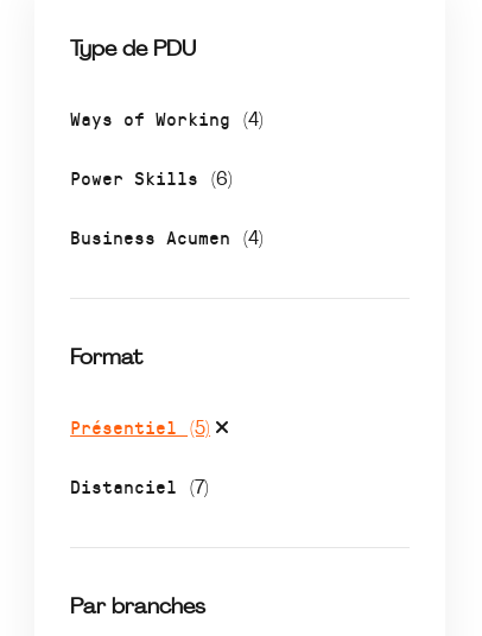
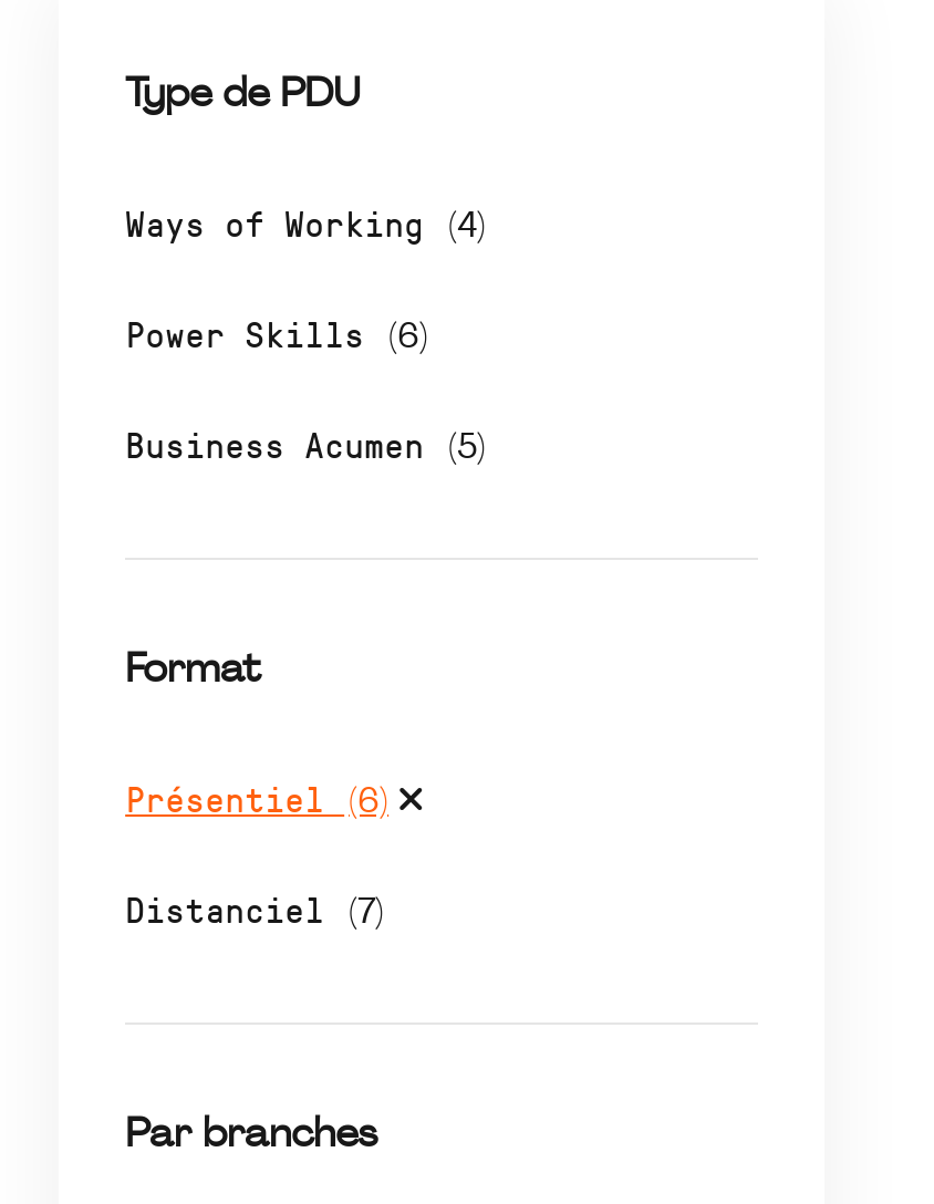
- Business Acumen (4)
+ Business Acumen (5)

- Présentiel (5)
+ Présentiel (6)
